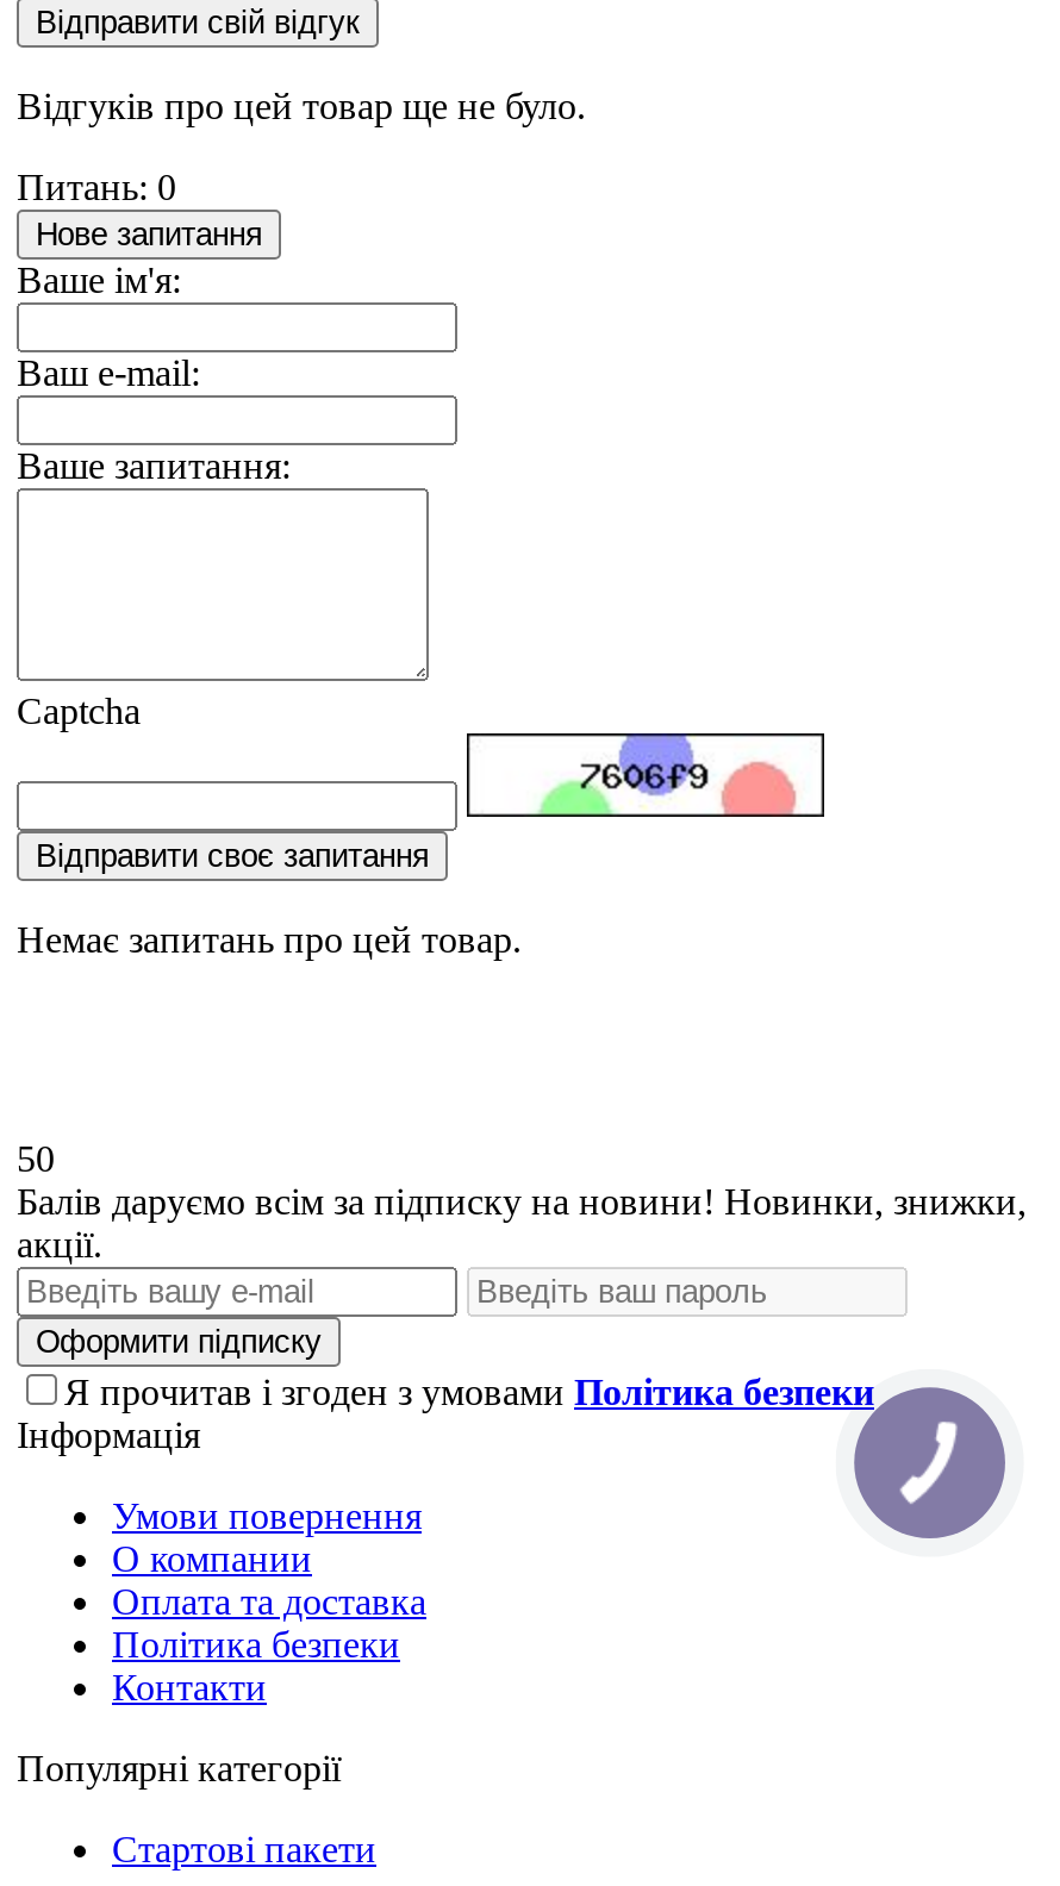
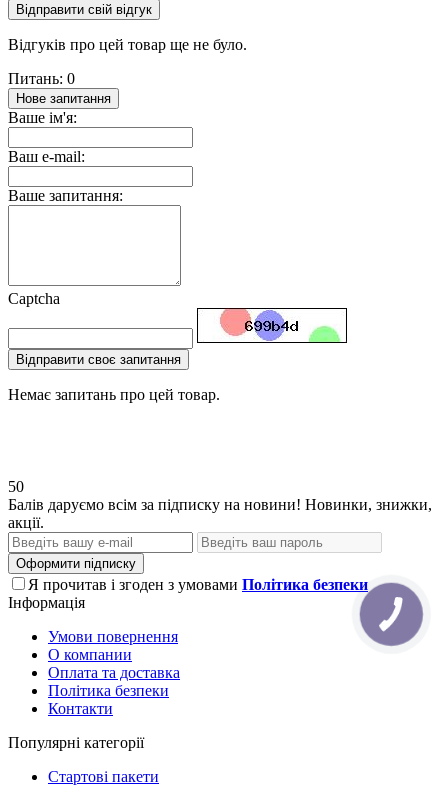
- [image]
+ [image]
